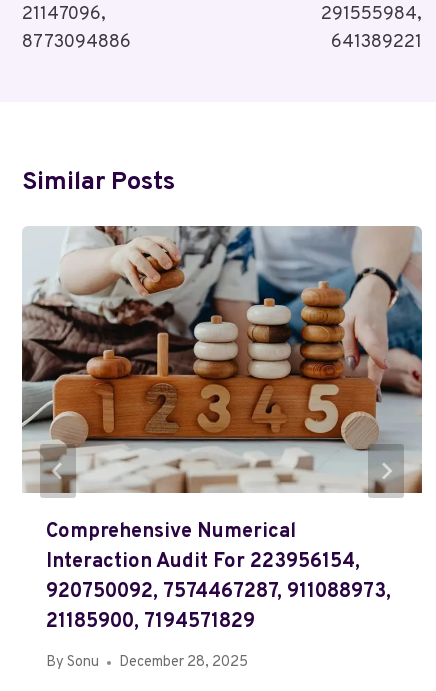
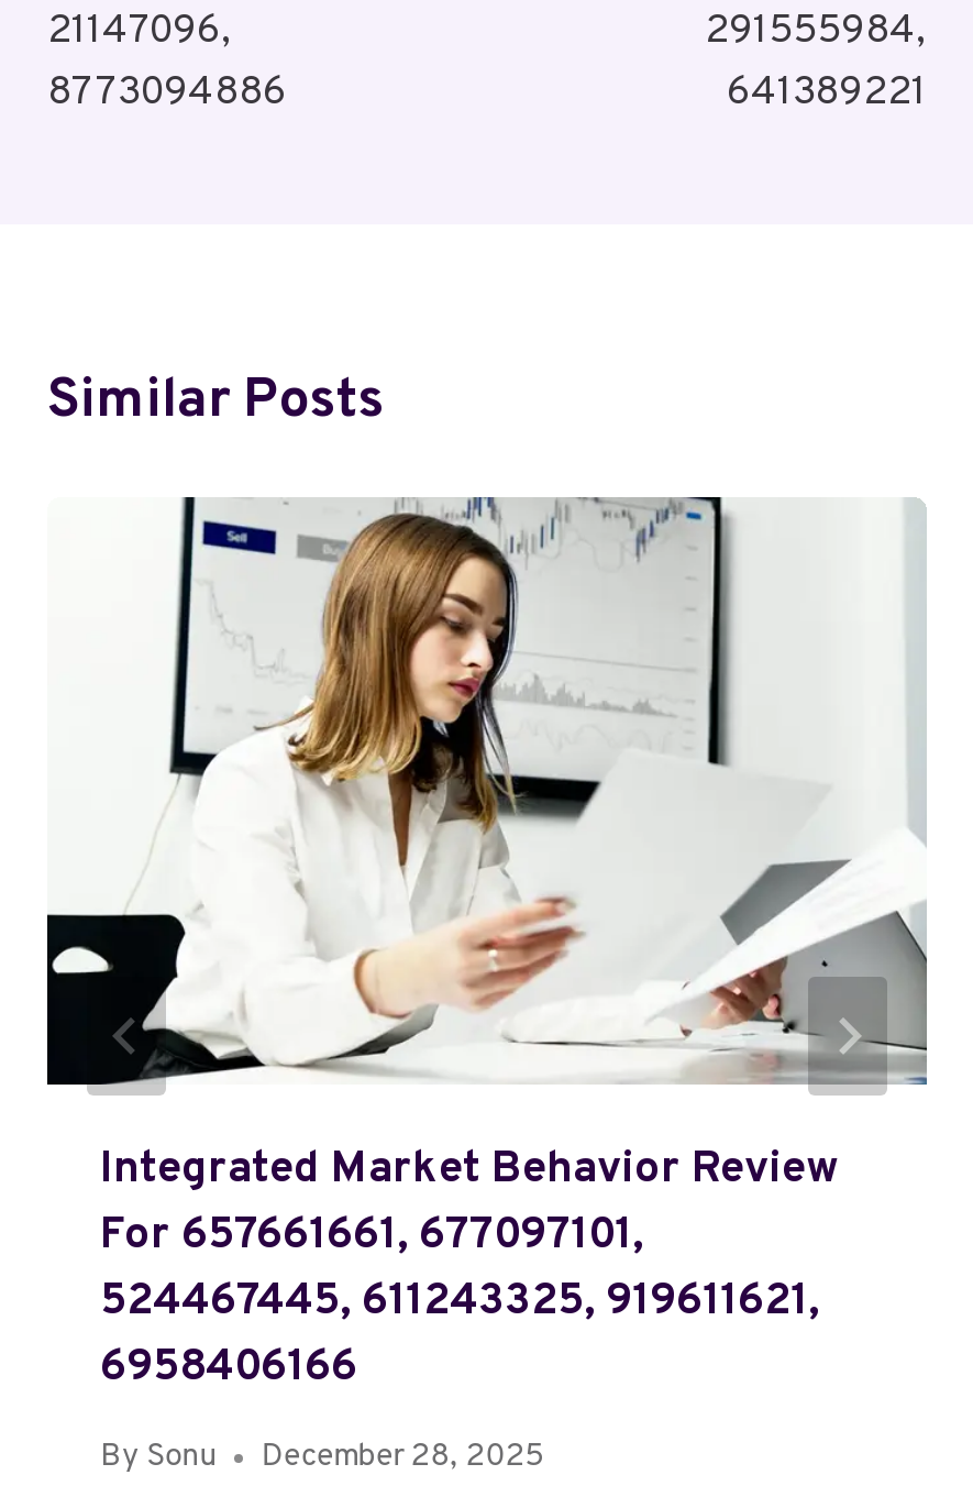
- [image]
- Comprehensive Numerical
- Interaction Audit For 223956154,
- 920750092, 7574467287, 911088973,
- 21185900, 7194571829
+ [image]
+ Integrated Market Behavior Review
+ For 657661661, 677097101,
+ 524467445, 611243325, 919611621,
+ 6958406166
